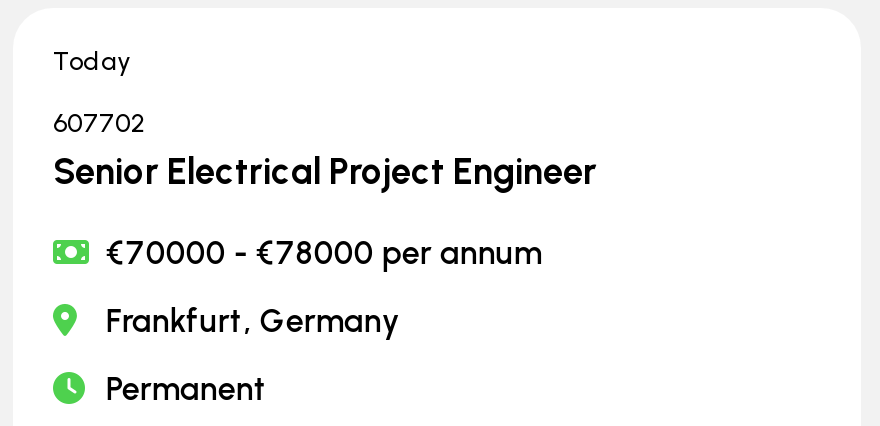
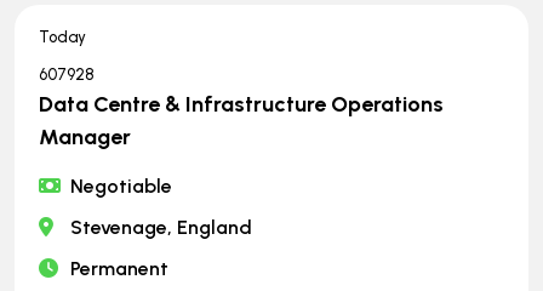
- 607702
- Senior Electrical Project Engineer
+ 607928
+ Data Centre & Infrastructure Operations
+ Manager

- €70000 - €78000 per annum
+ Negotiable

- Frankfurt, Germany
+ Stevenage, England
